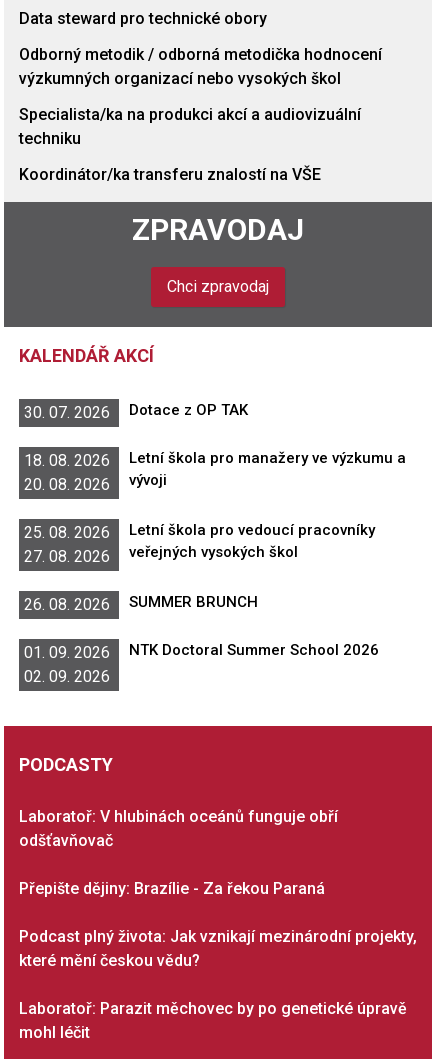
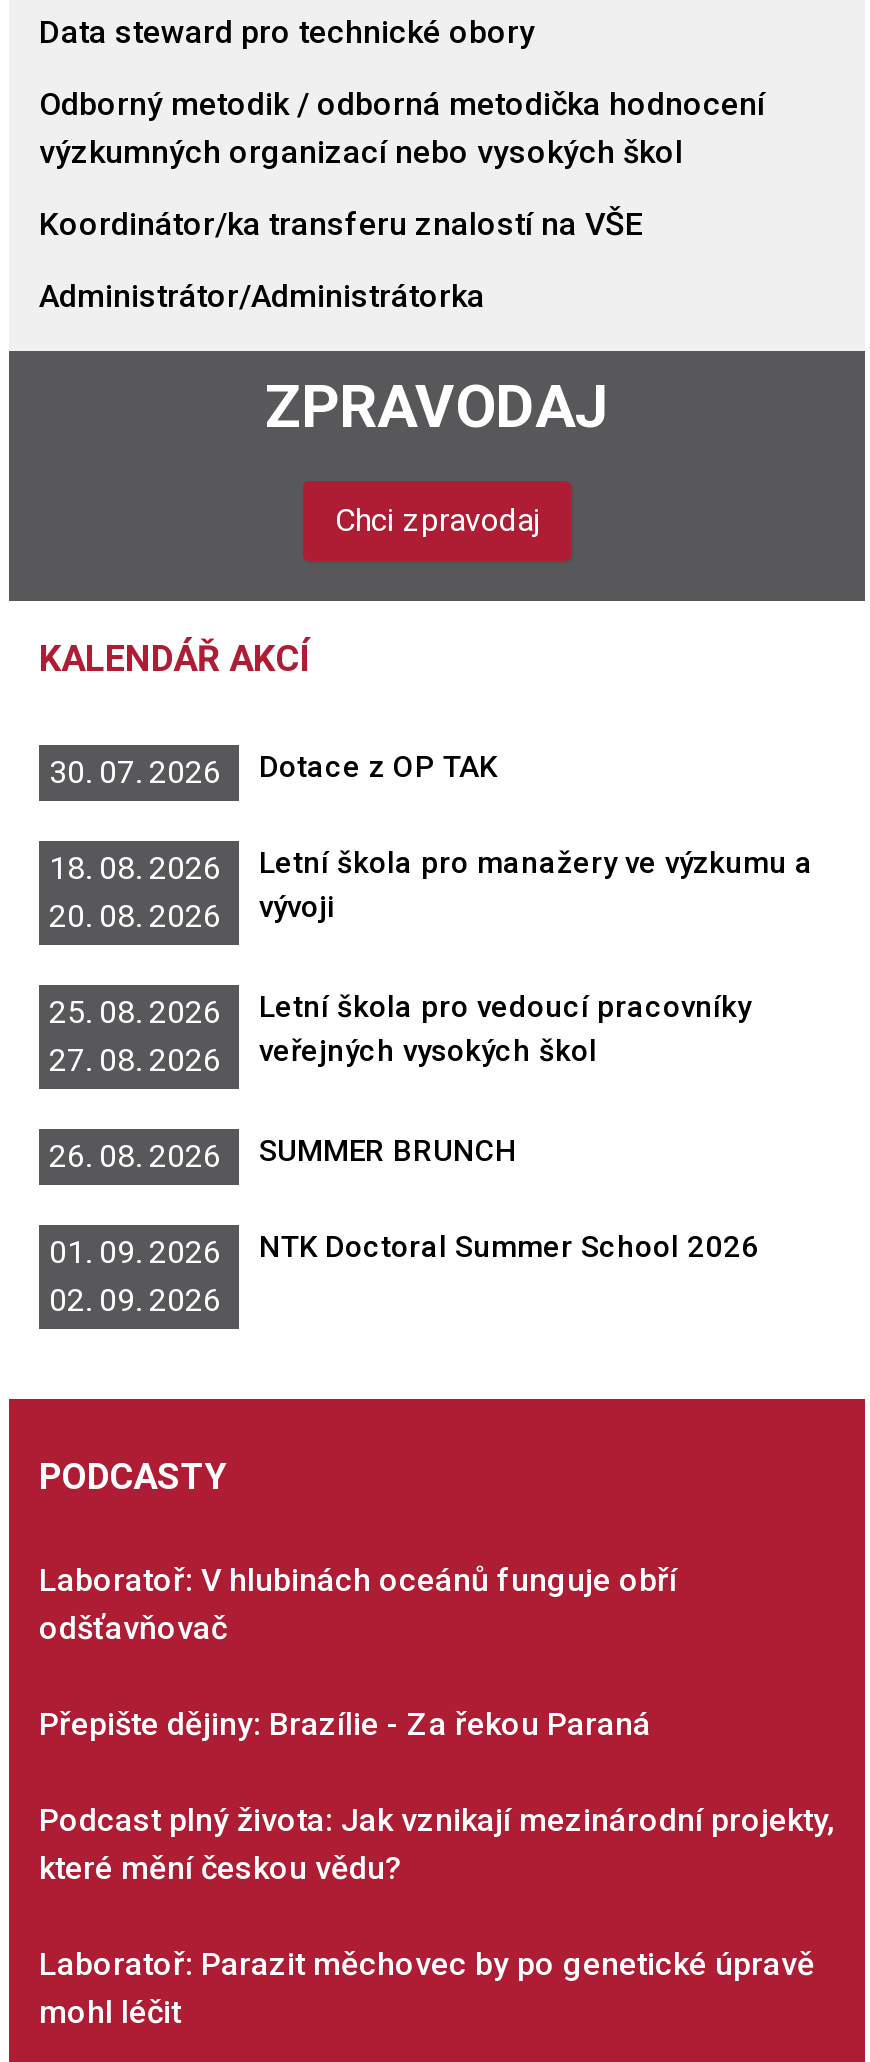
- Specialista/ka na produkci akcí a audiovizuální
- techniku

moved up: Koordinátor/ka transferu znalostí na VŠE

+ Administrátor/Administrátorka
